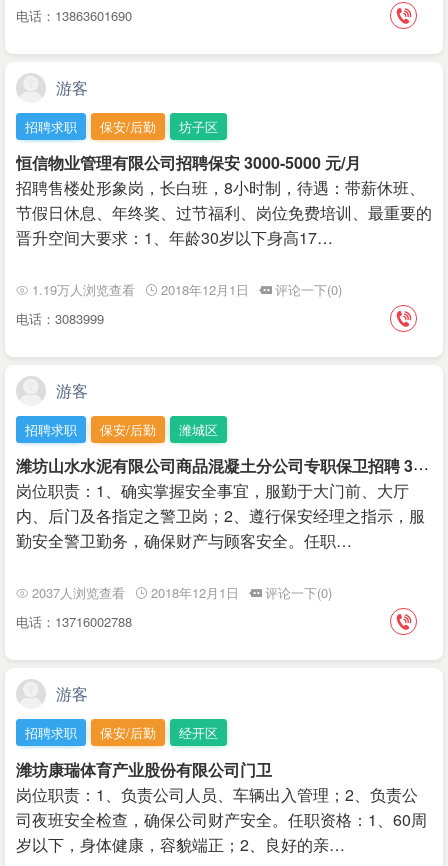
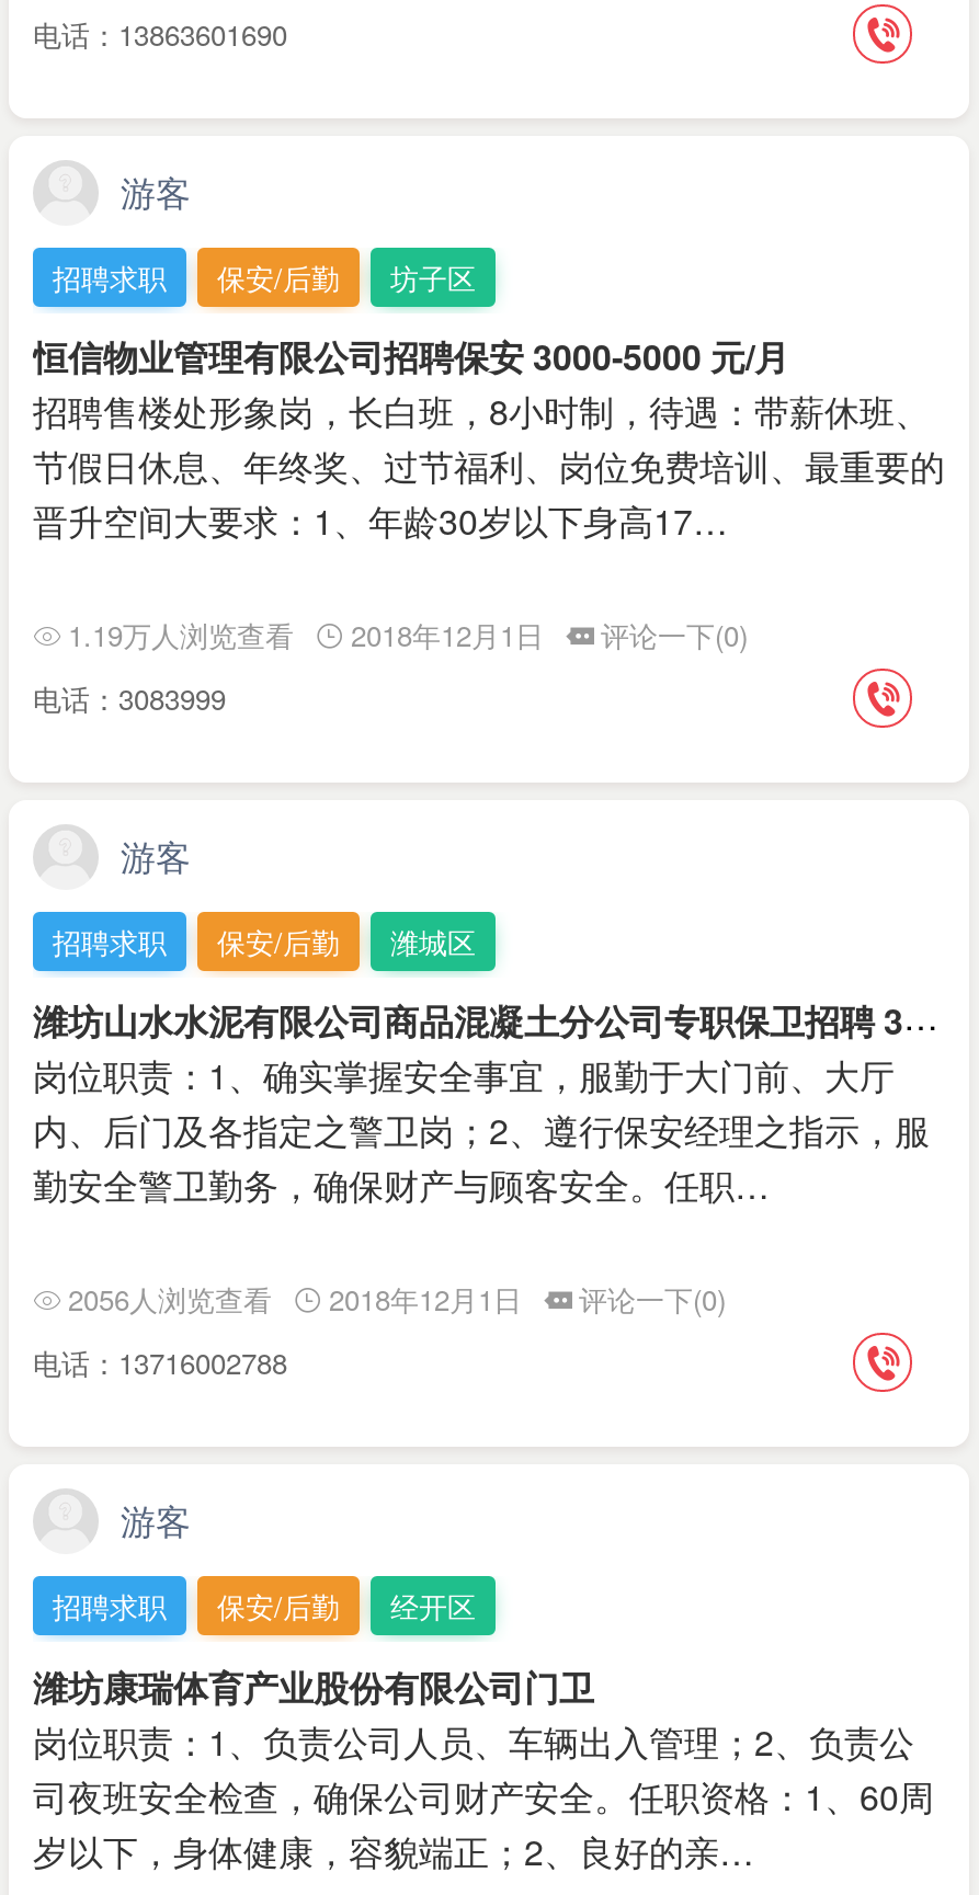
- 2037人浏览查看 2018年12月1日 评论一下(0)
+ 2056人浏览查看 2018年12月1日 评论一下(0)
